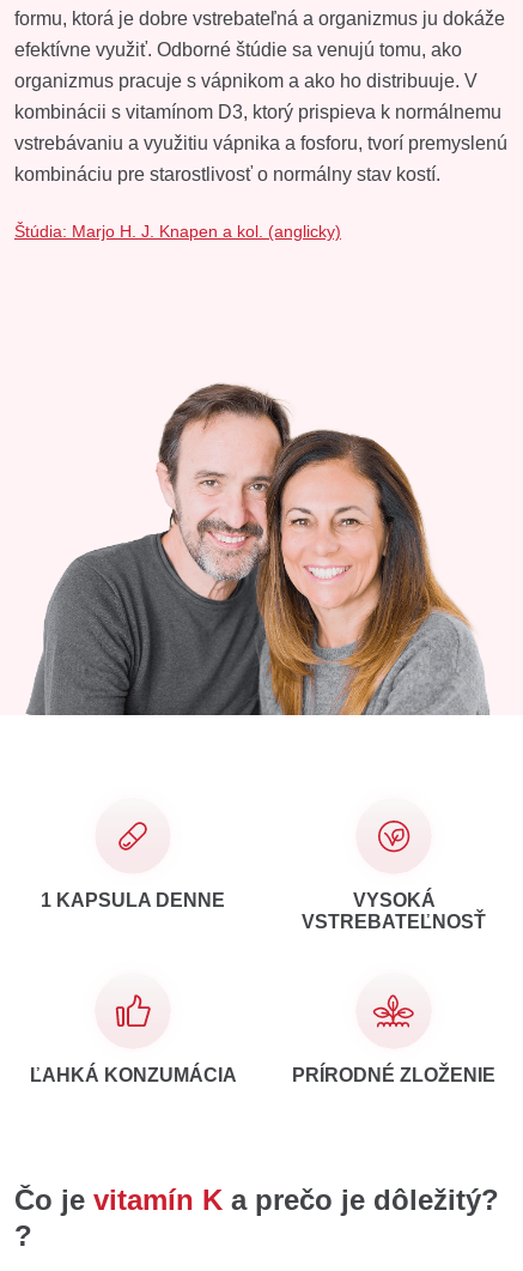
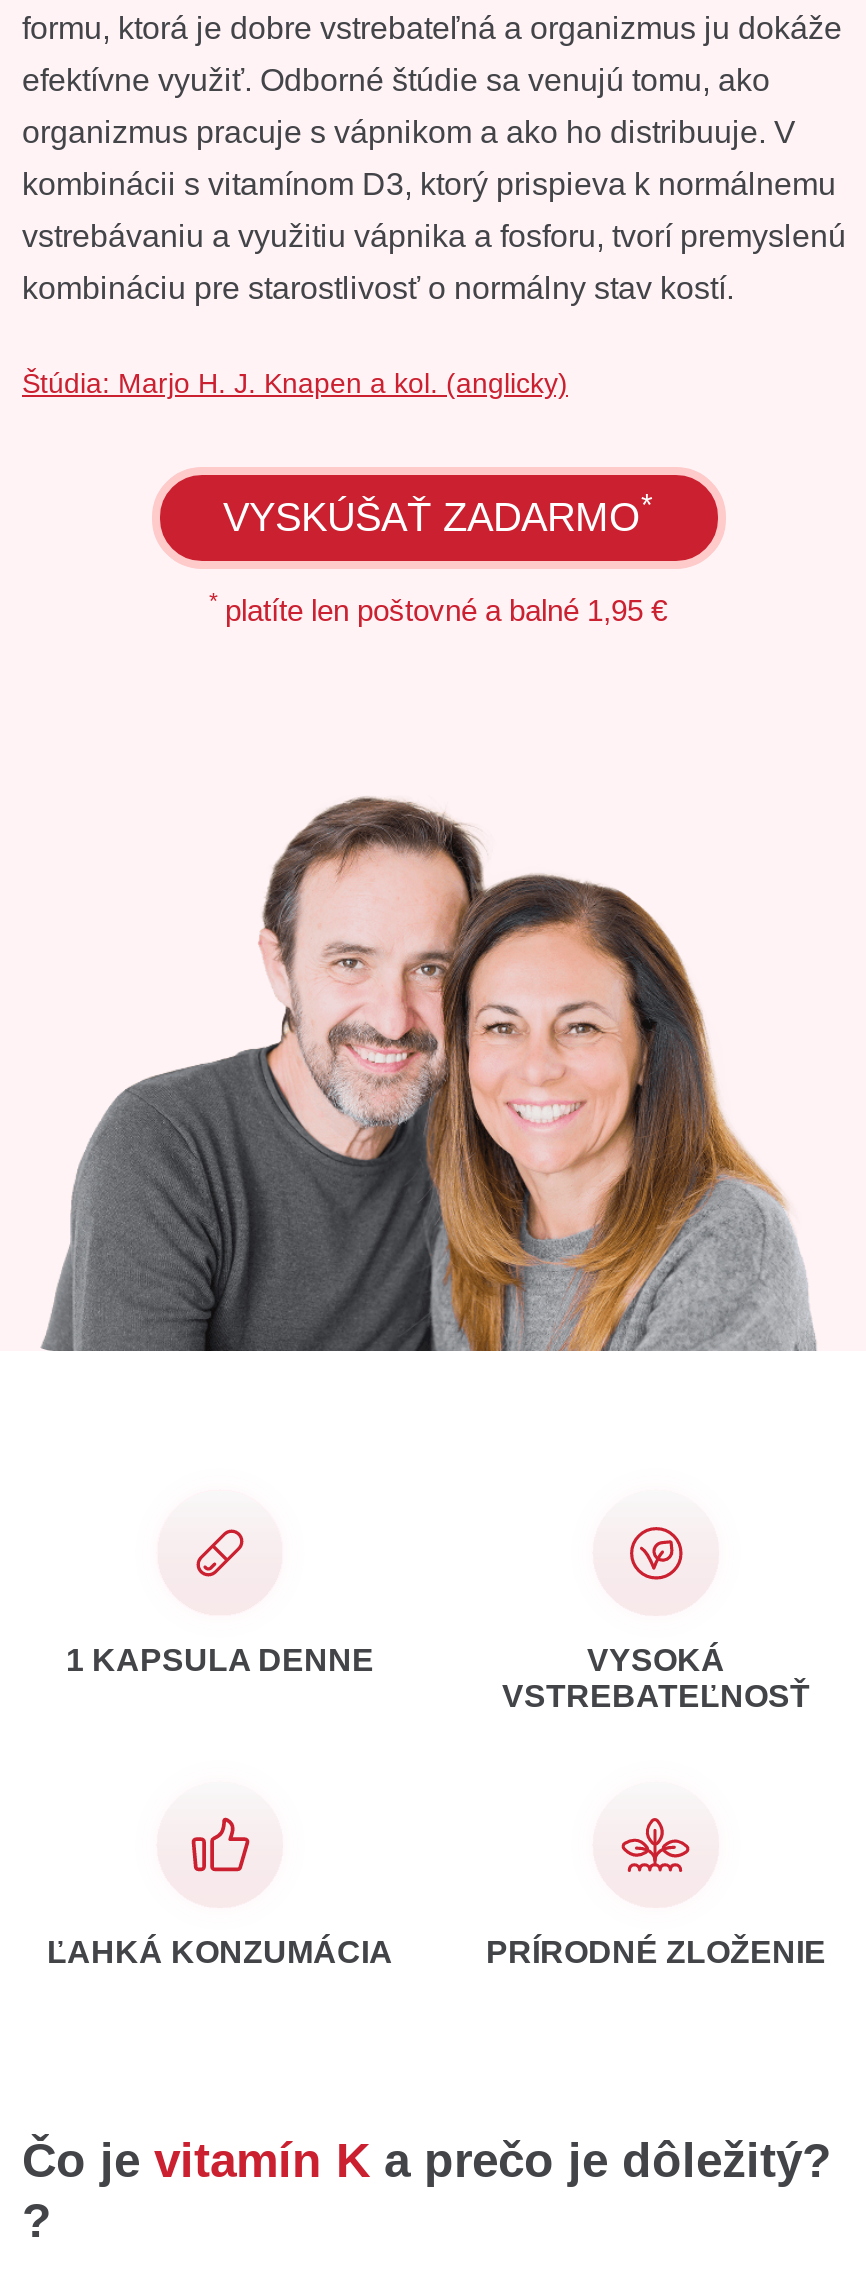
+ VYSKÚŠAŤ ZADARMO*
+ * platíte len poštovné a balné 1,95 €
